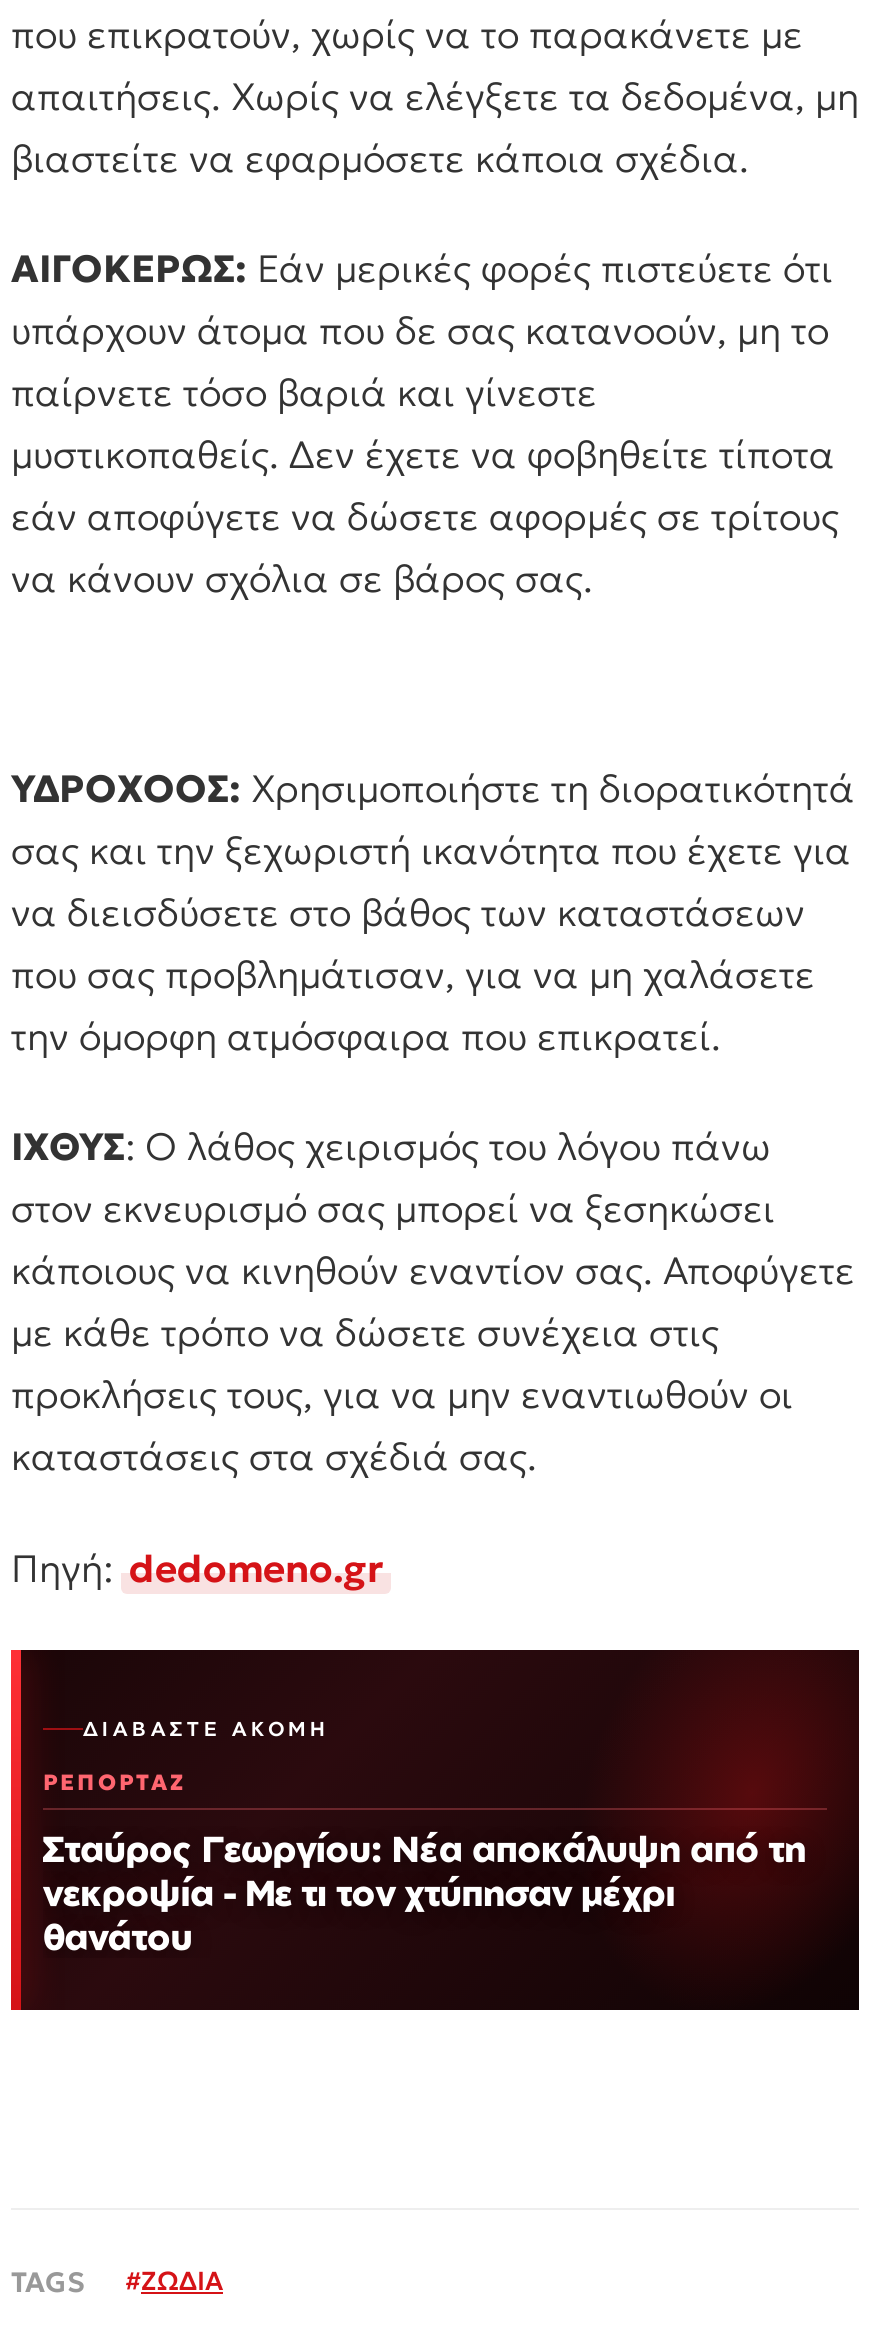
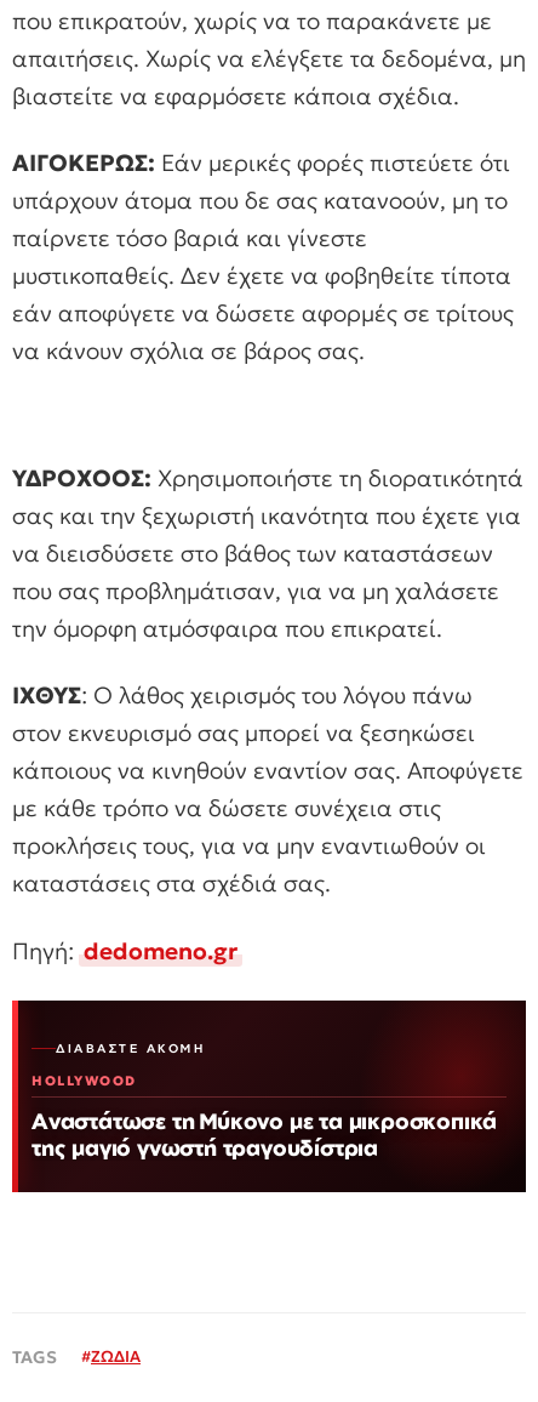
- ΡΕΠΟΡΤΑΖ
+ HOLLYWOOD

- Σταύρος Γεωργίου: Νέα αποκάλυψη από τη
- νεκροψία - Με τι τον χτύπησαν μέχρι
- θανάτου
+ Αναστάτωσε τη Μύκονο με τα μικροσκοπικά
+ της μαγιό γνωστή τραγουδίστρια
